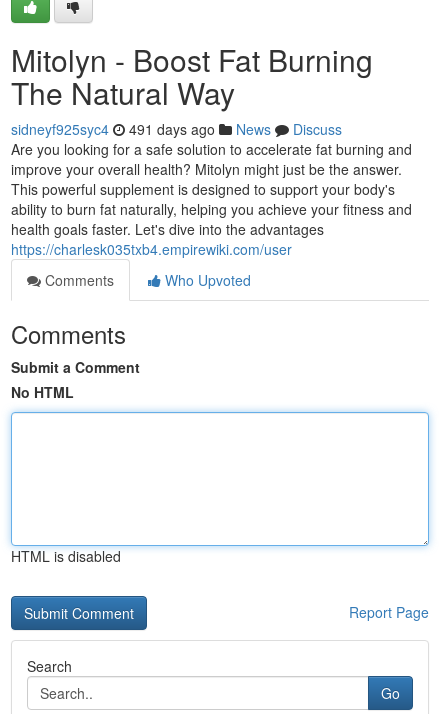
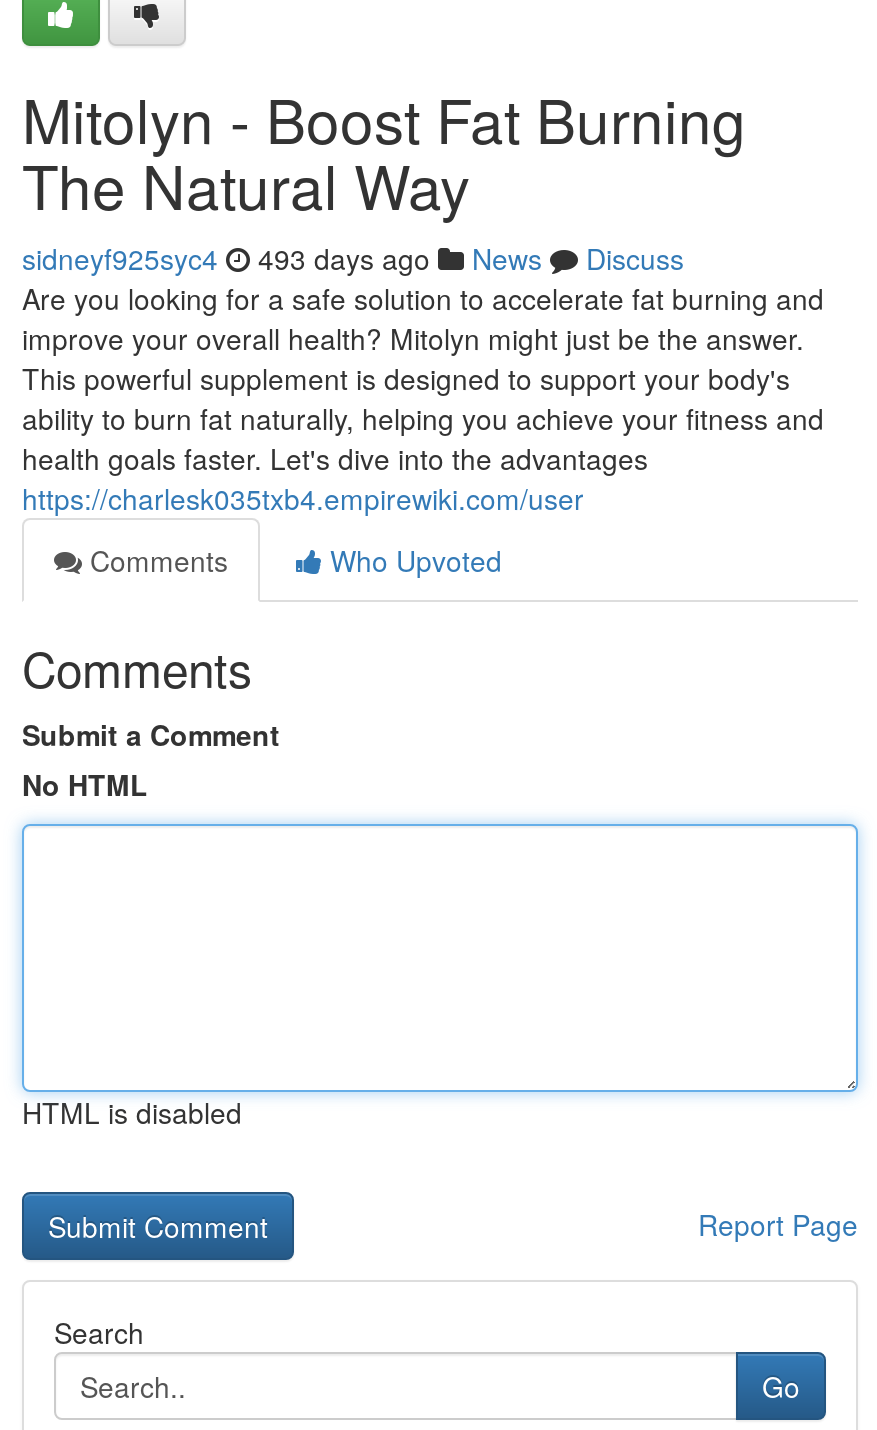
- sidneyf925syc4 491 days ago News Discuss
+ sidneyf925syc4 493 days ago News Discuss
